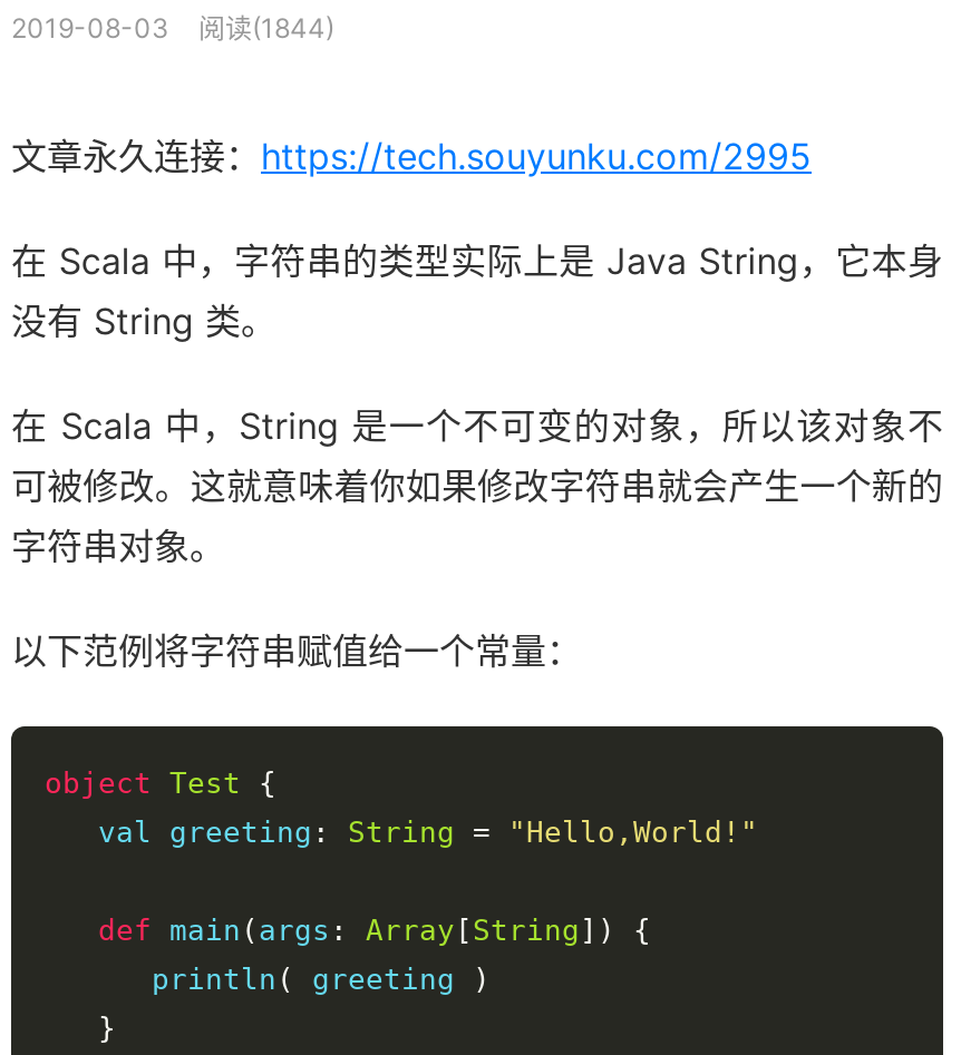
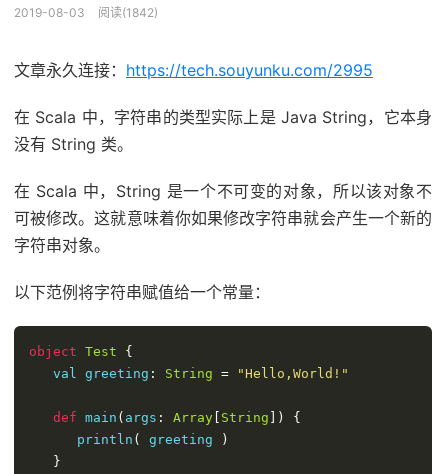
- 2019-08-03 阅读(1844)
+ 2019-08-03 阅读(1842)
